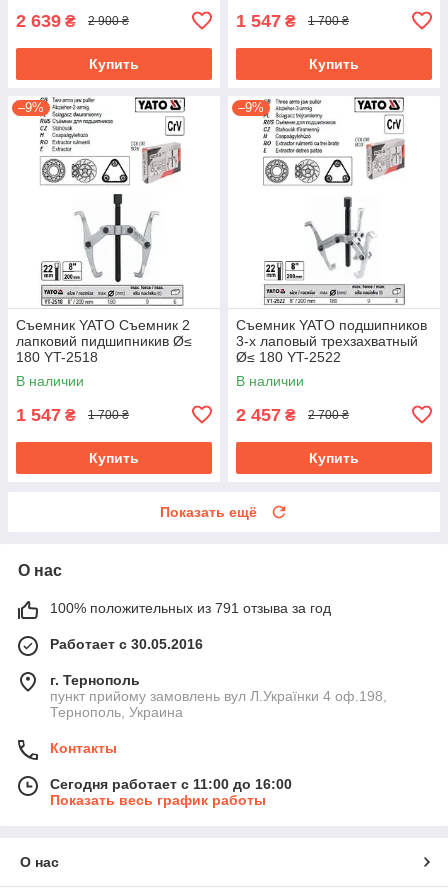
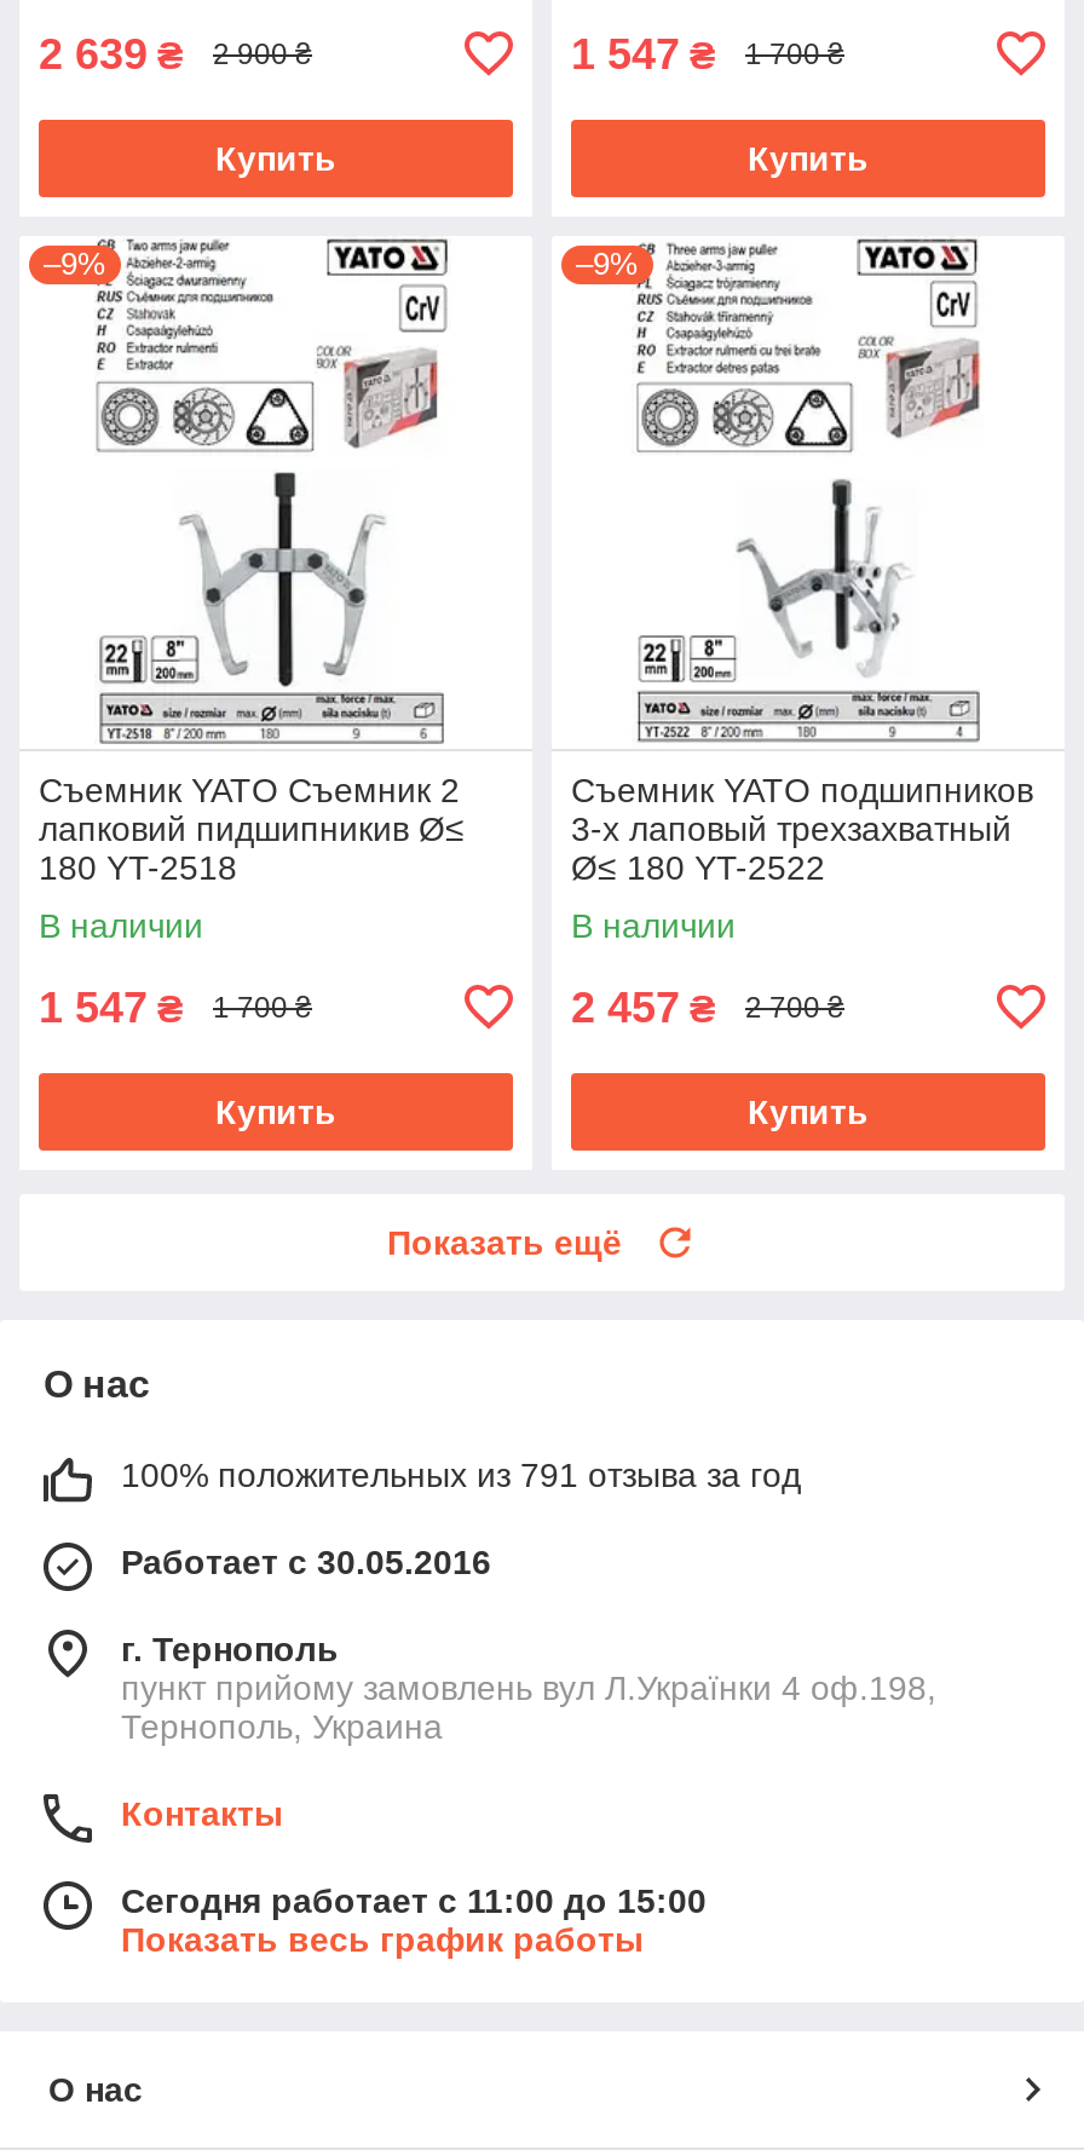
- Сегодня работает с 11:00 до 16:00
+ Сегодня работает с 11:00 до 15:00
